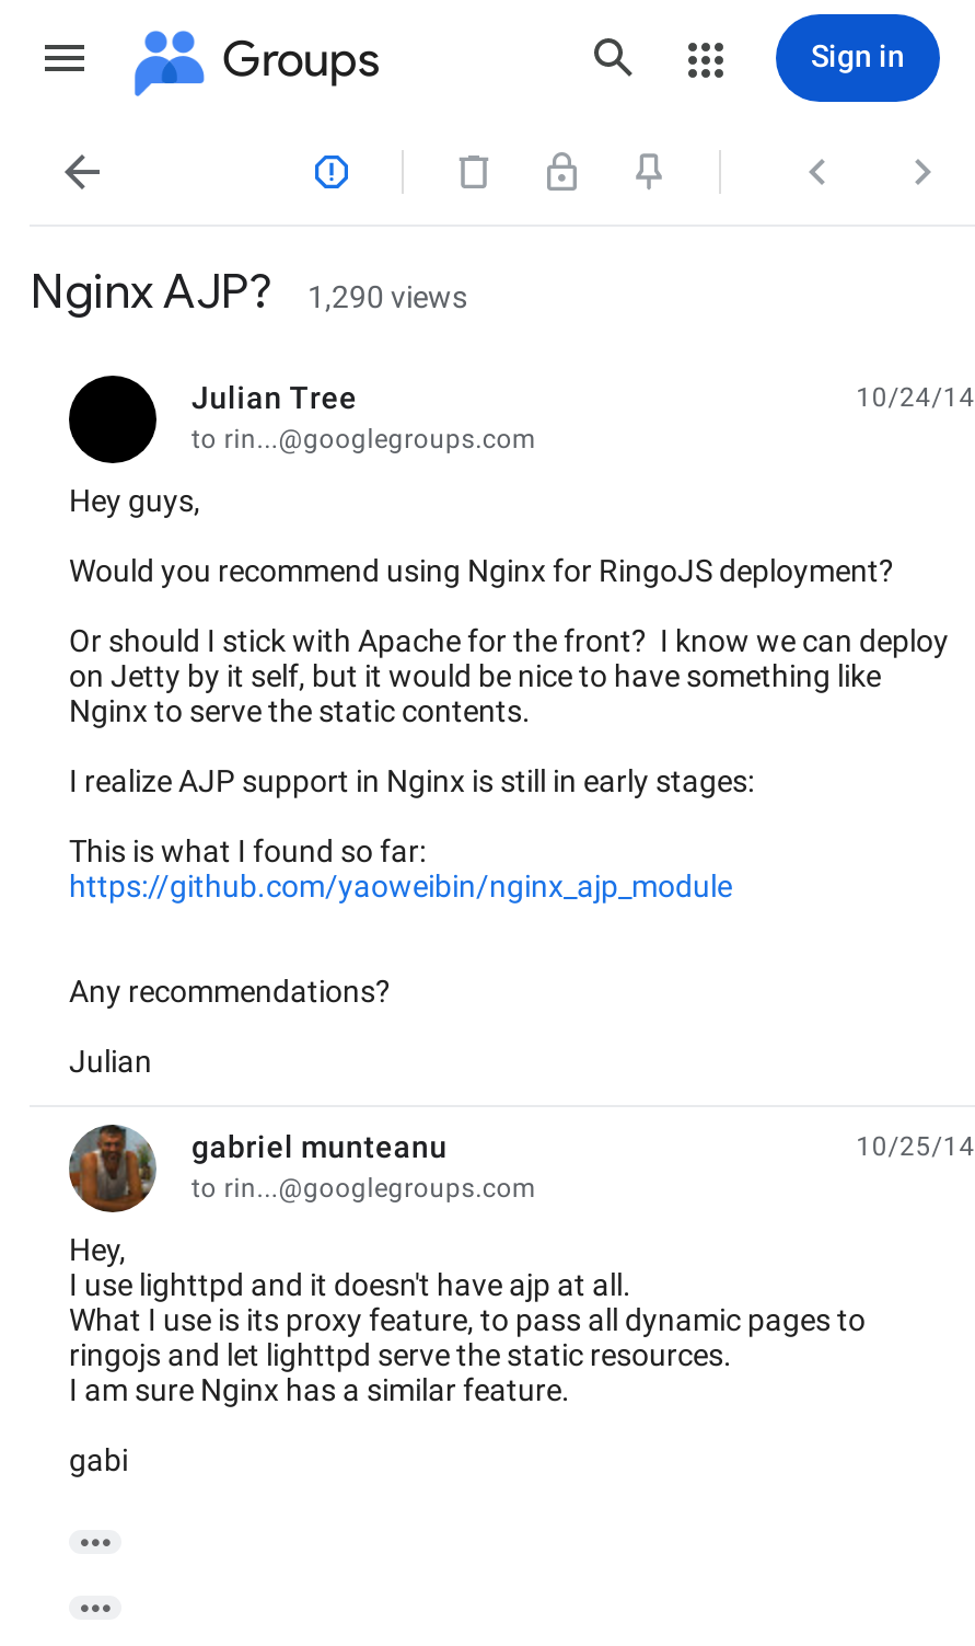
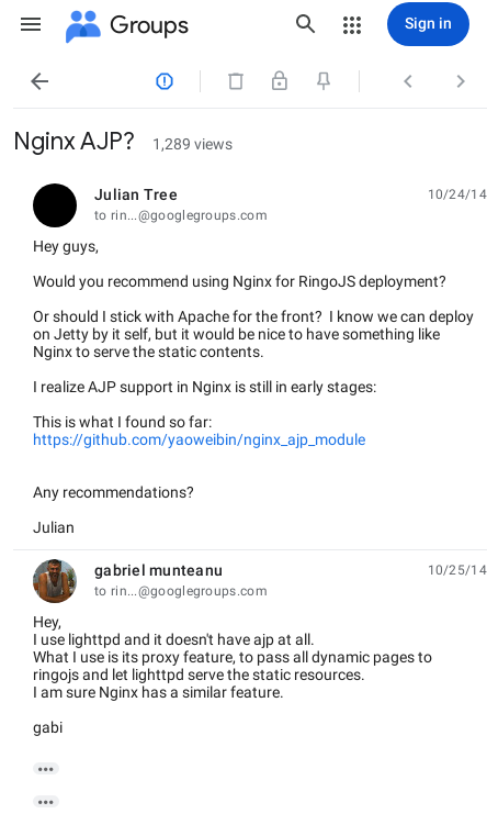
- Nginx AJP? 1,290 views
+ Nginx AJP? 1,289 views
